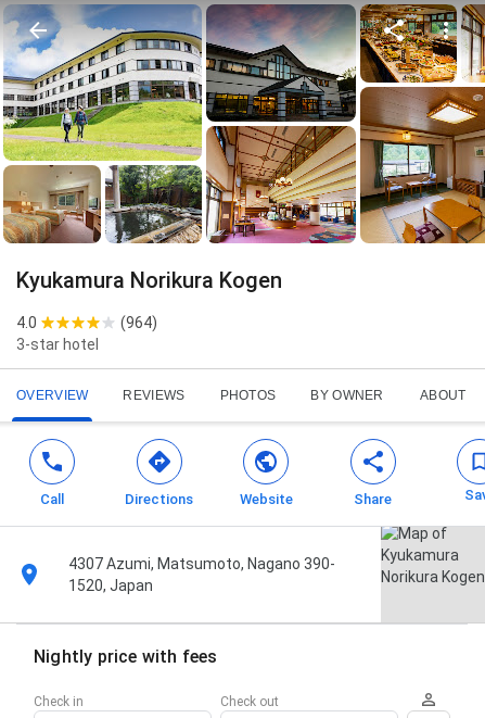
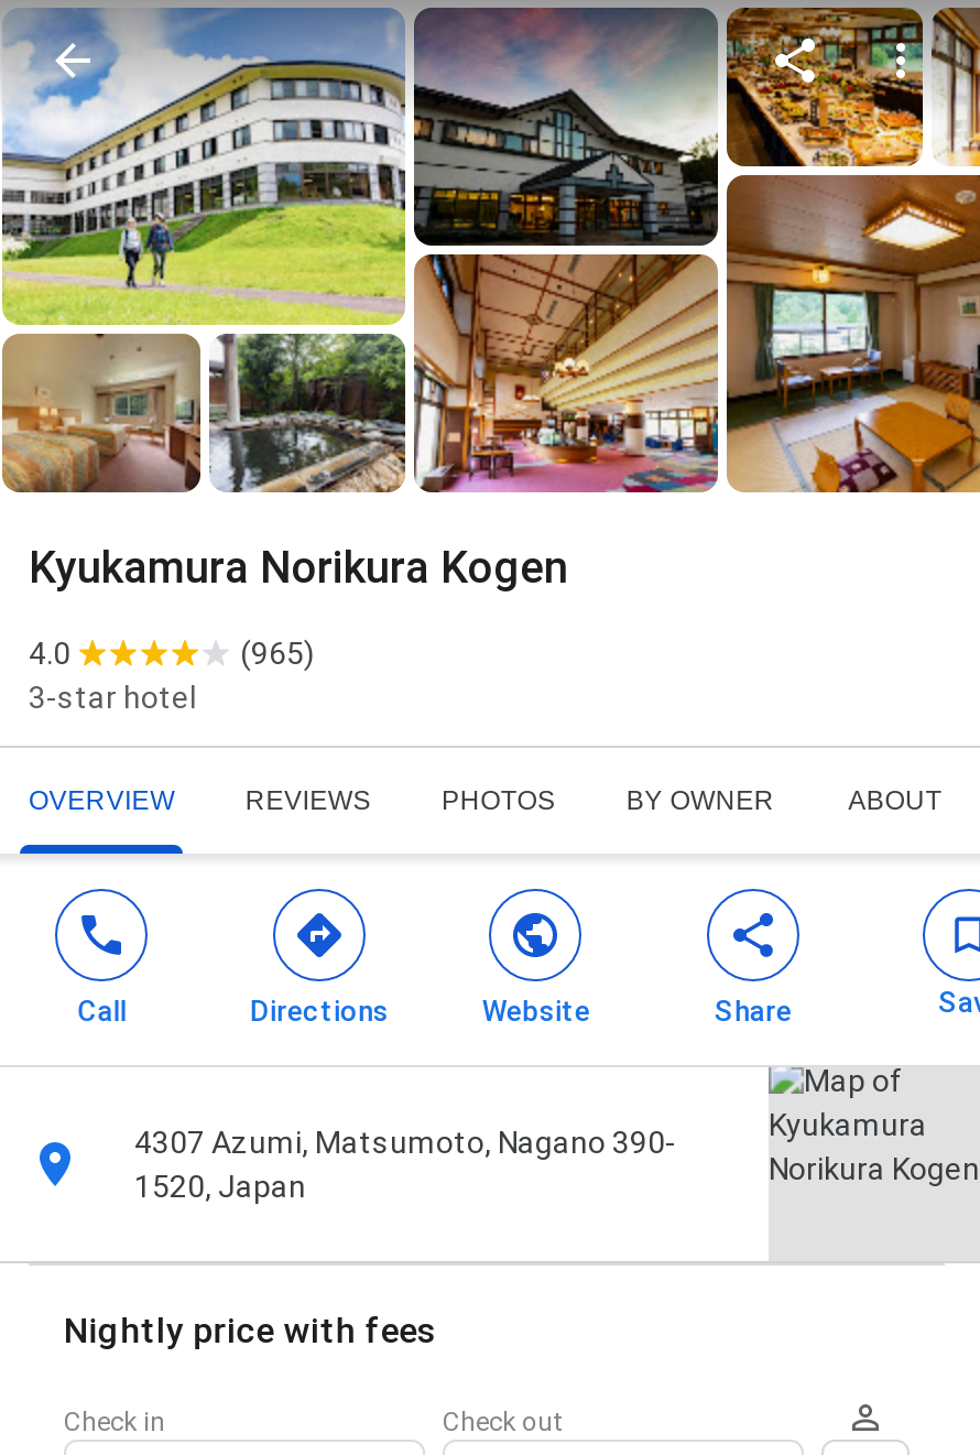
- (964)
+ (965)
